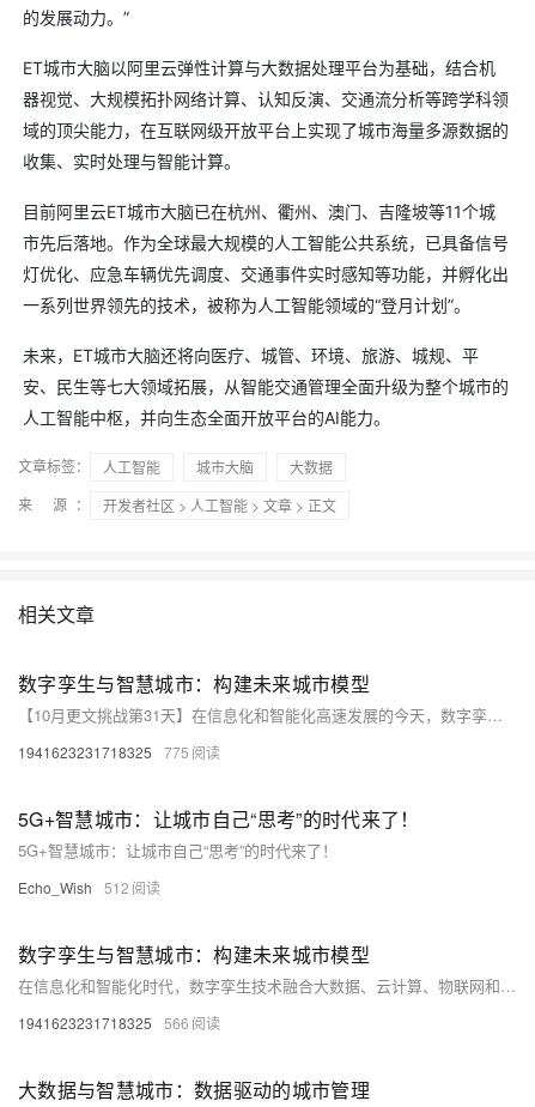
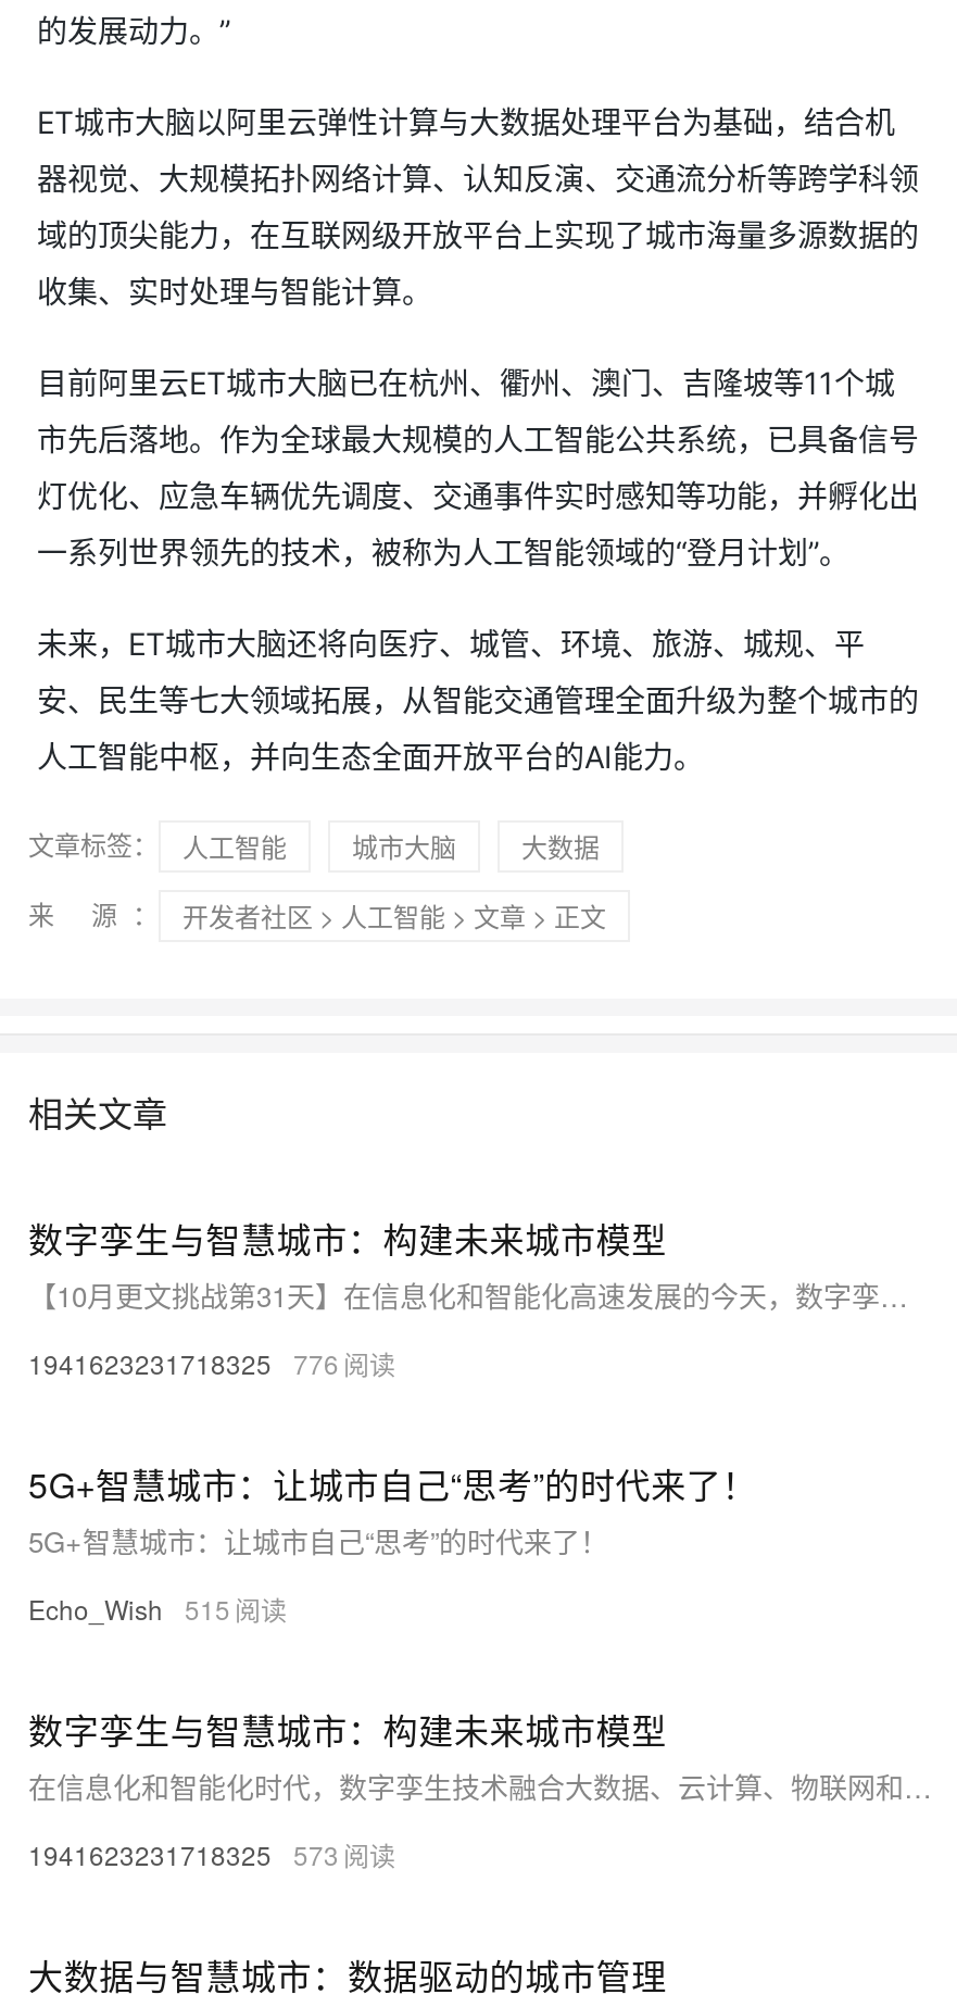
- 1941623231718325 775
+ 1941623231718325 776

- Echo_Wish 512
+ Echo_Wish 515

- 1941623231718325 566
+ 1941623231718325 573
